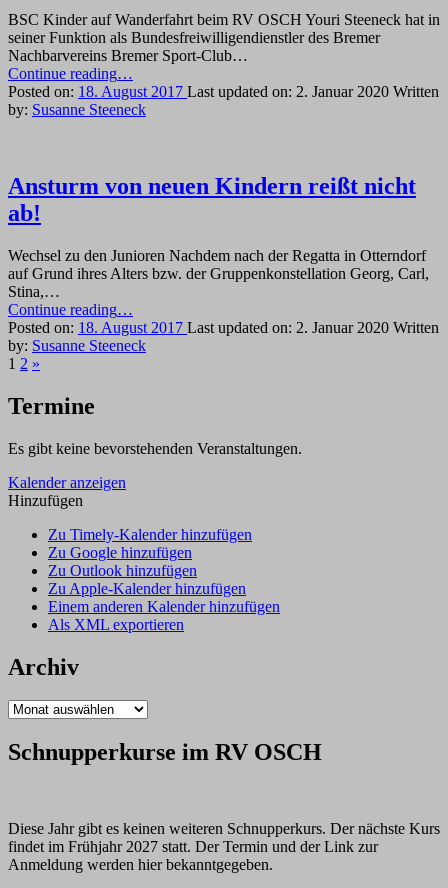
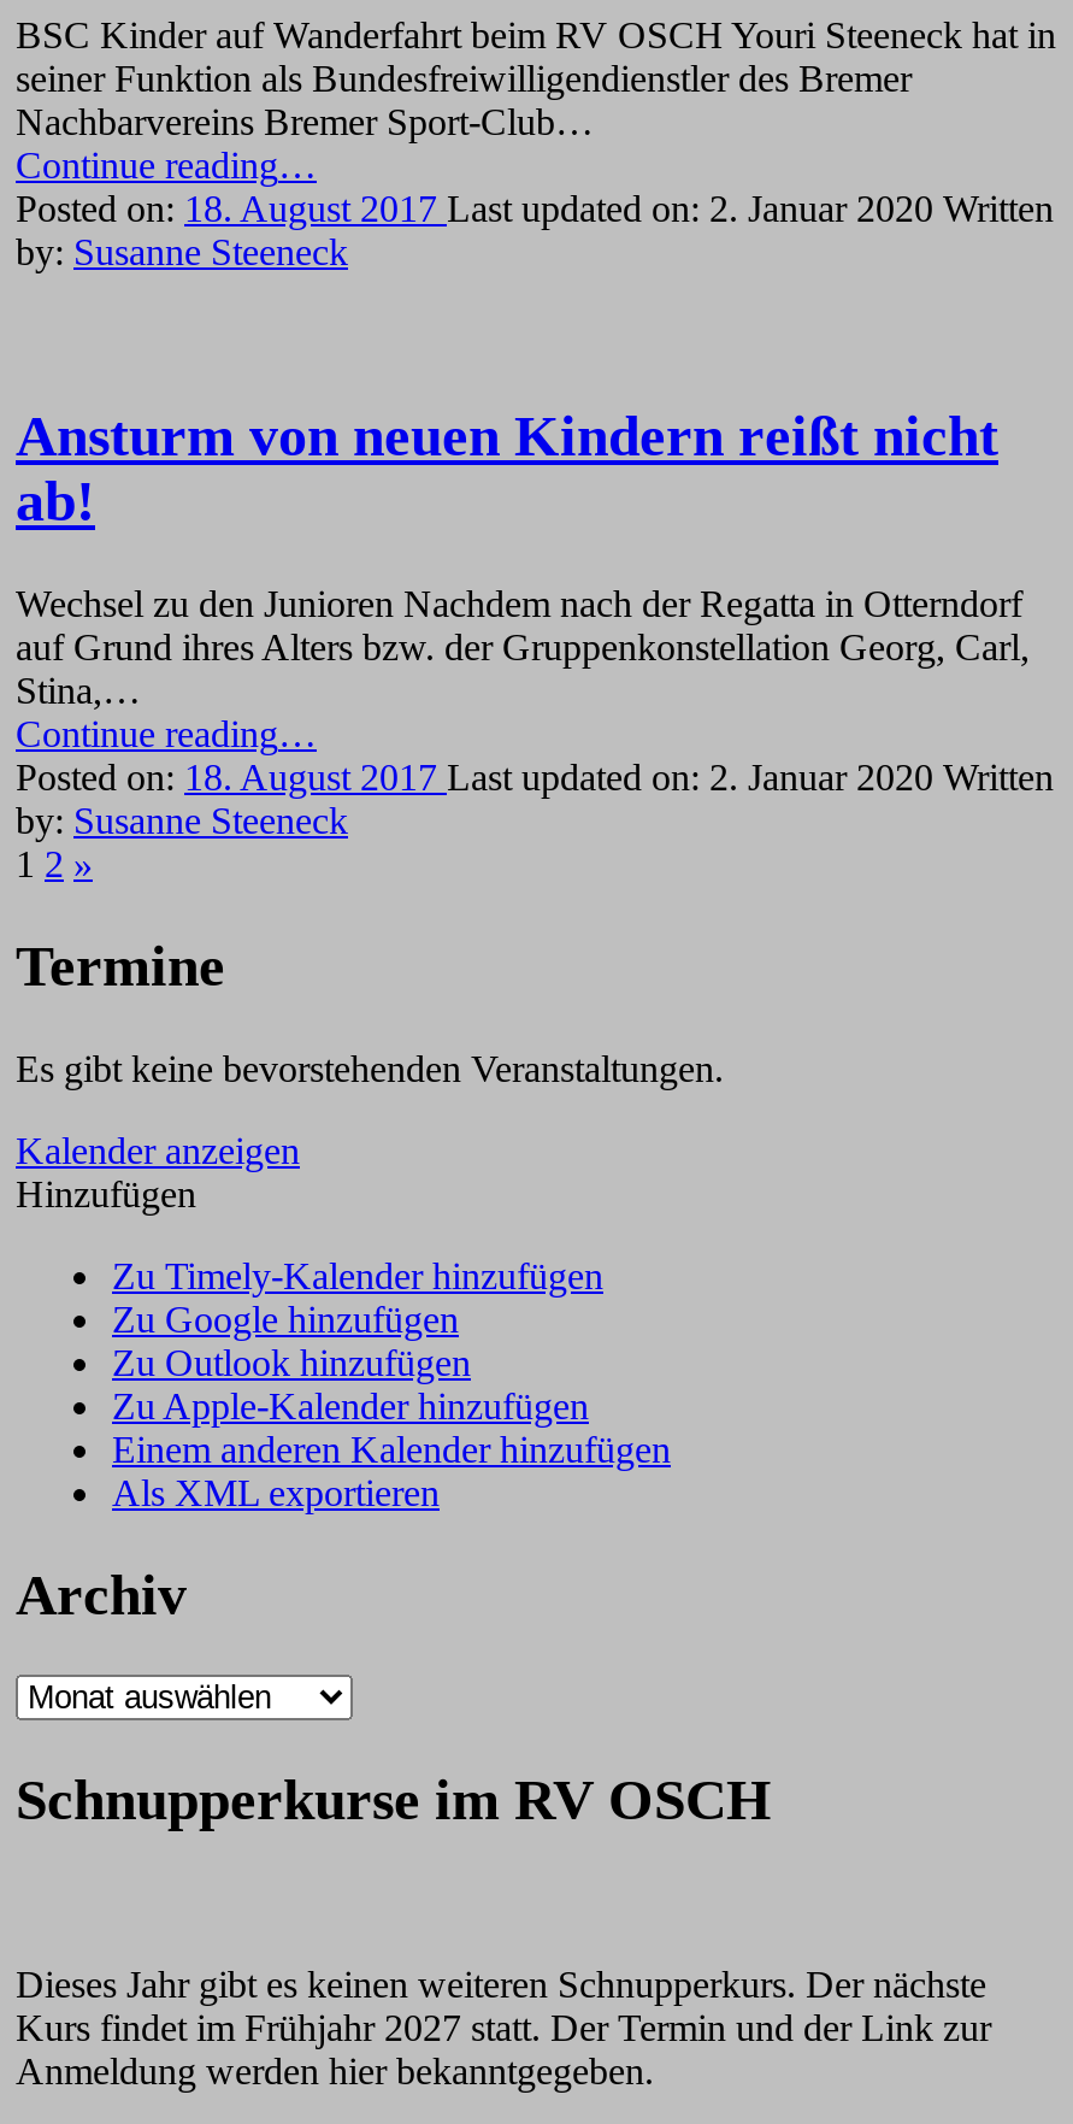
- Diese Jahr gibt es keinen weiteren Schnupperkurs. Der nächste Kurs
- findet im Frühjahr 2027 statt. Der Termin und der Link zur
+ Dieses Jahr gibt es keinen weiteren Schnupperkurs. Der nächste
+ Kurs findet im Frühjahr 2027 statt. Der Termin und der Link zur
